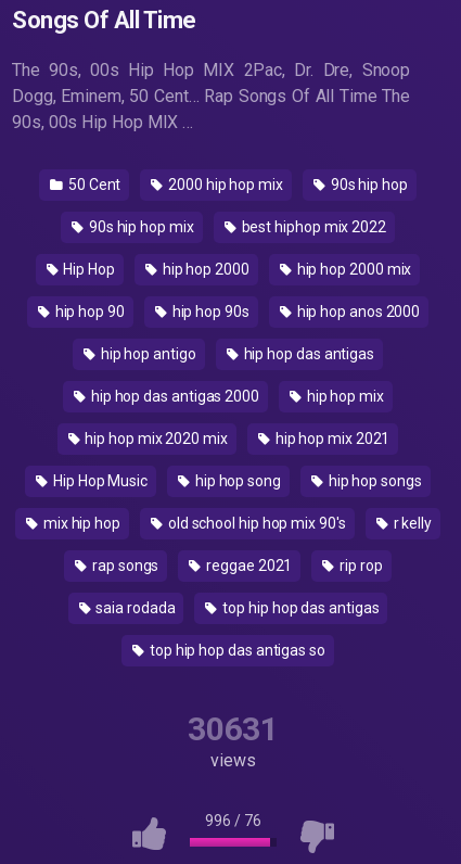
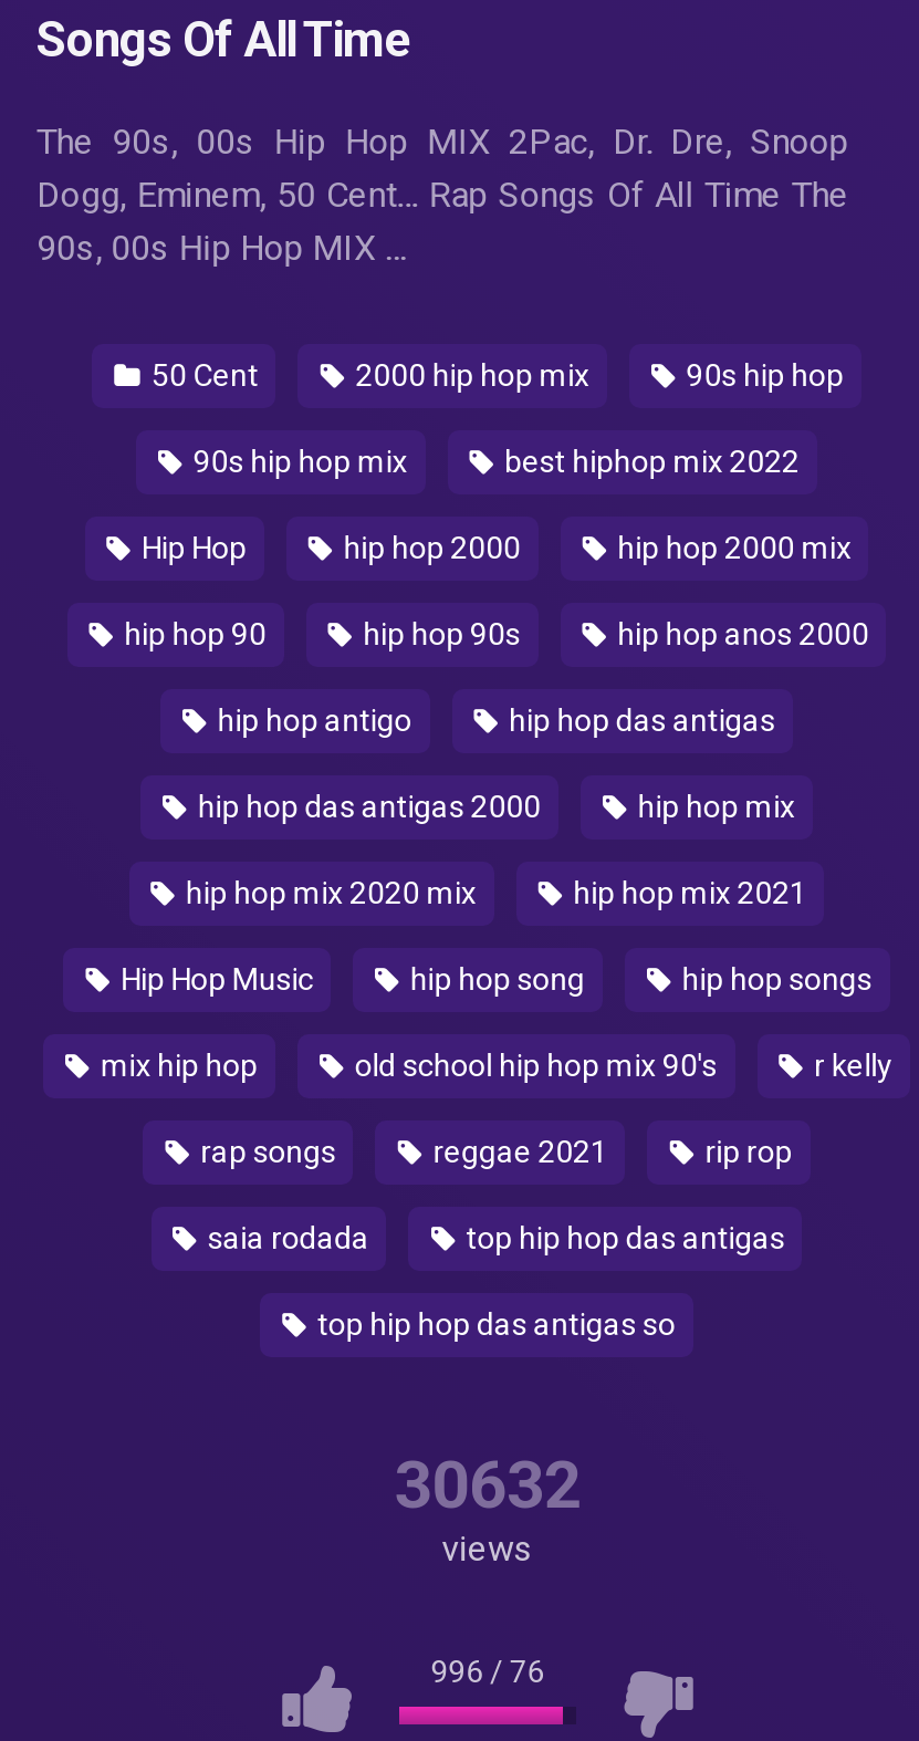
- 30631
+ 30632
